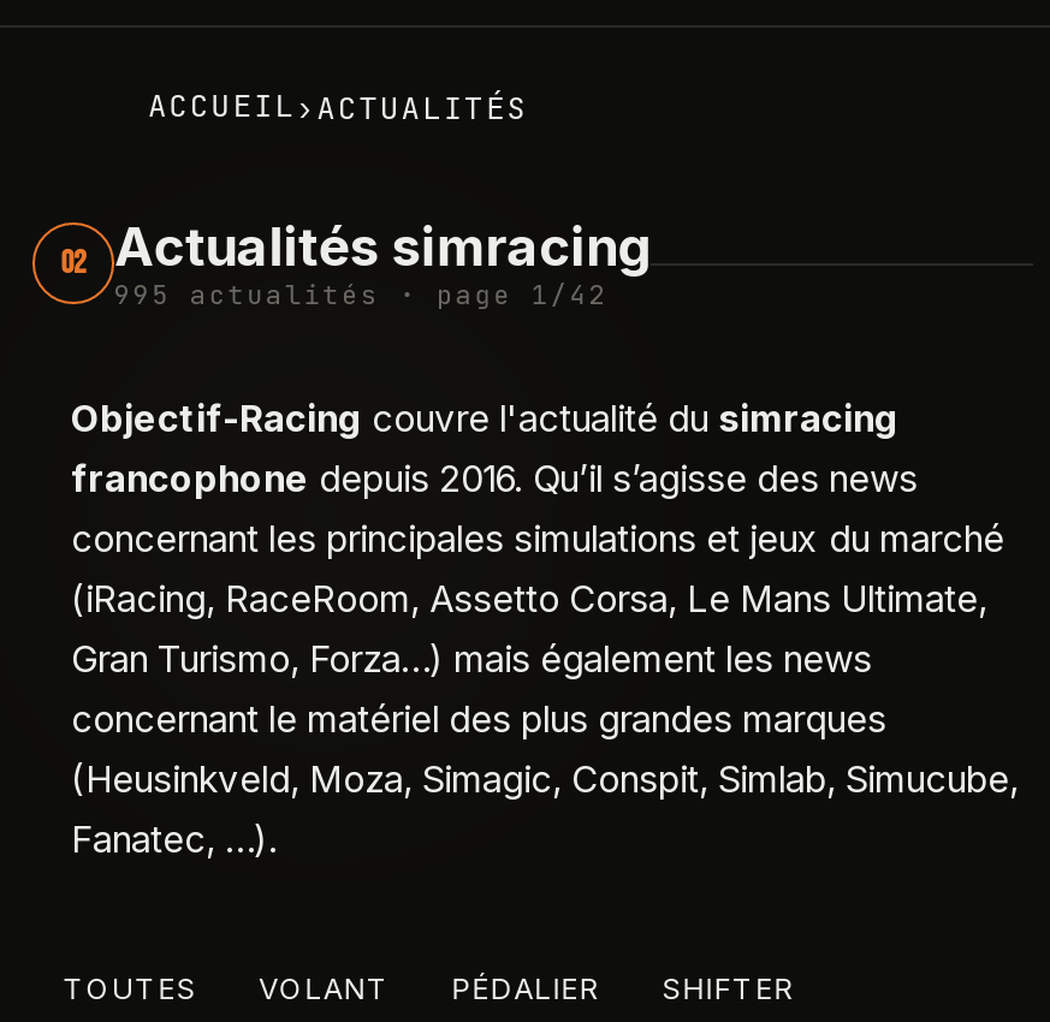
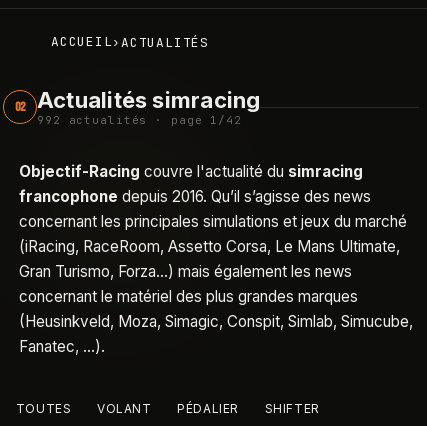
- 995 actualité s · page 1/42
+ 992 actualité s · page 1/42
